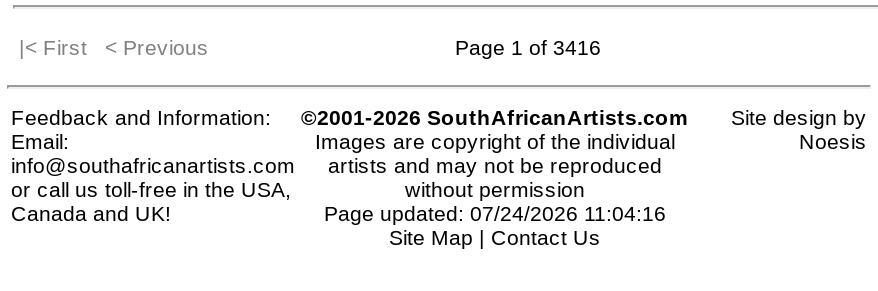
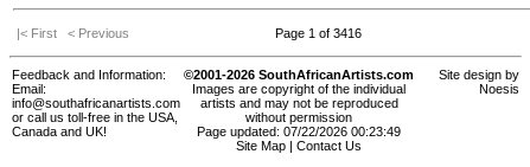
- Page updated: 07/24/2026 11:04:16
+ Page updated: 07/22/2026 00:23:49
